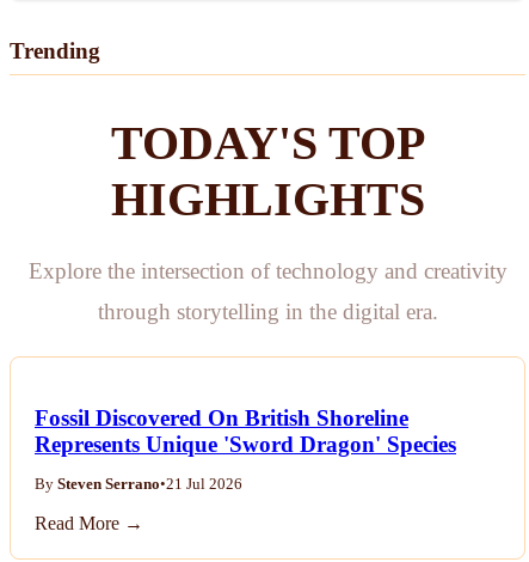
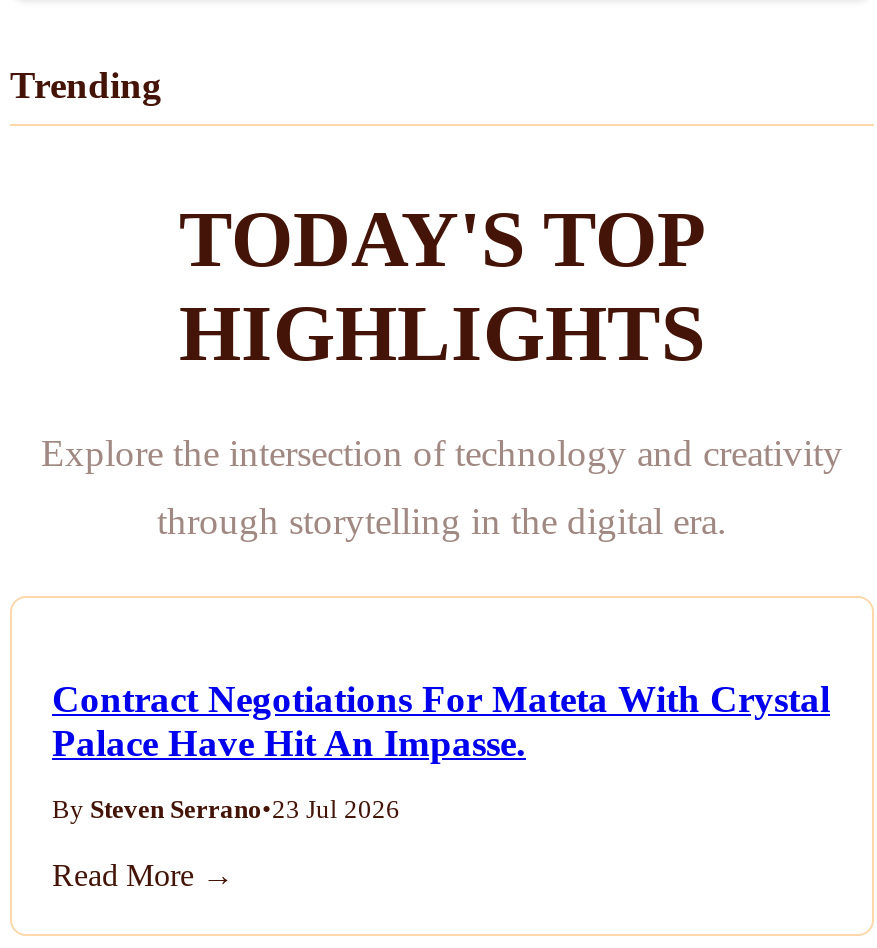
- Fossil Discovered On British Shoreline
- Represents Unique 'Sword Dragon' Species
+ Contract Negotiations For Mateta With Crystal
+ Palace Have Hit An Impasse.

- By Steven Serrano•21 Jul 2026
+ By Steven Serrano•23 Jul 2026
